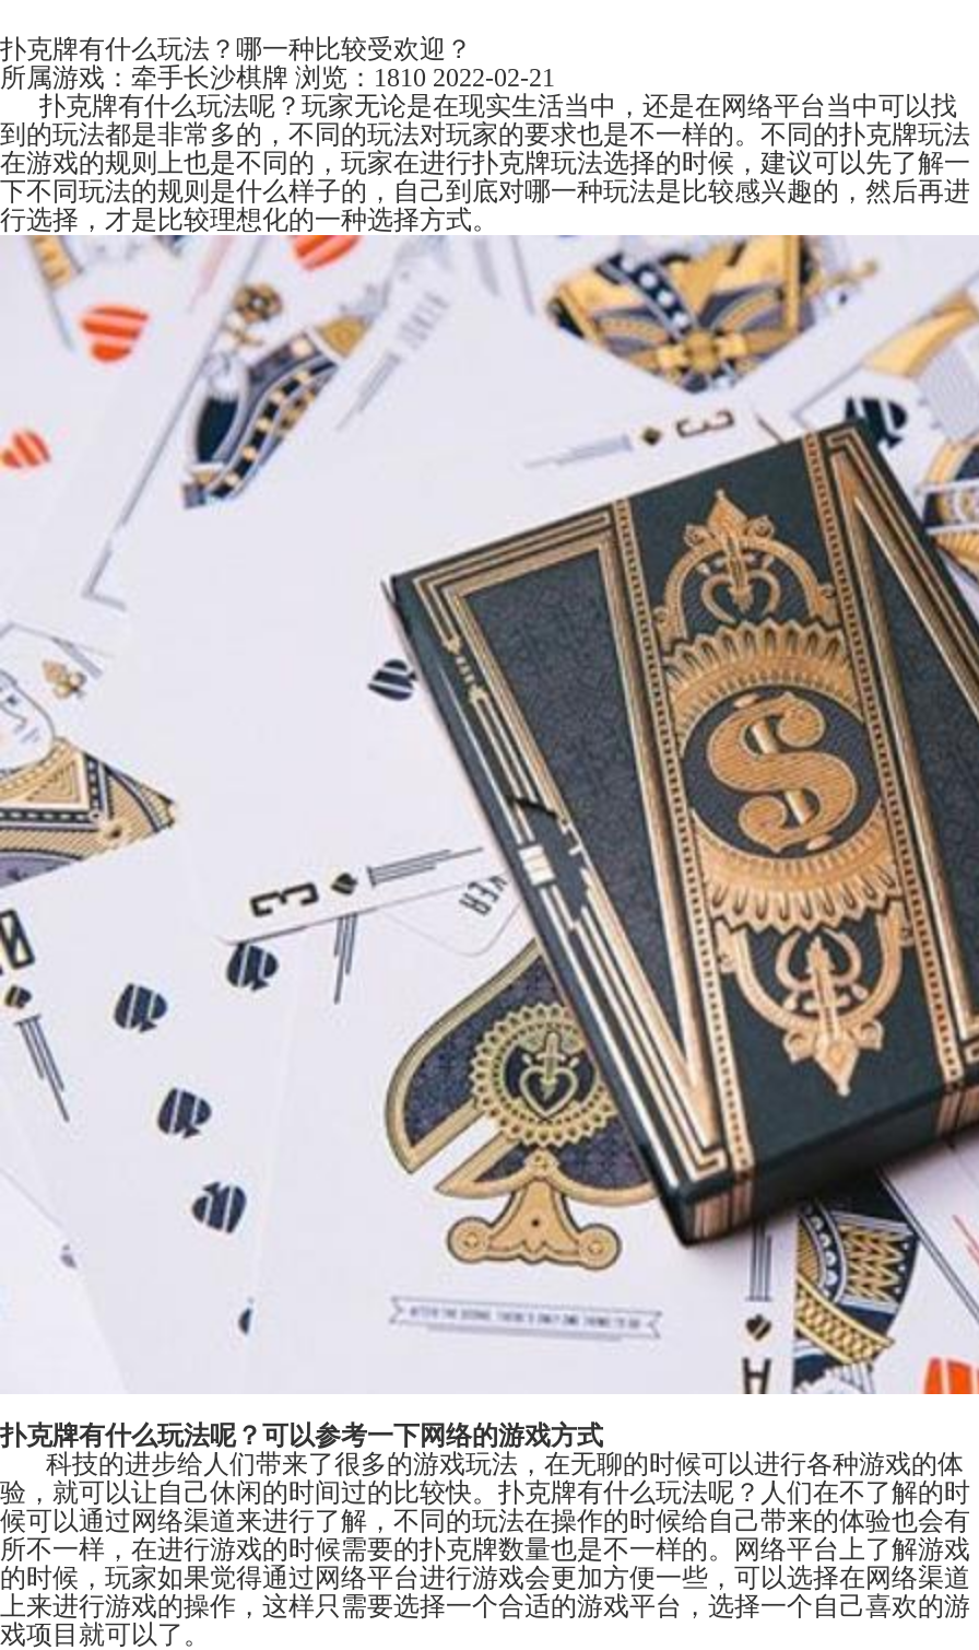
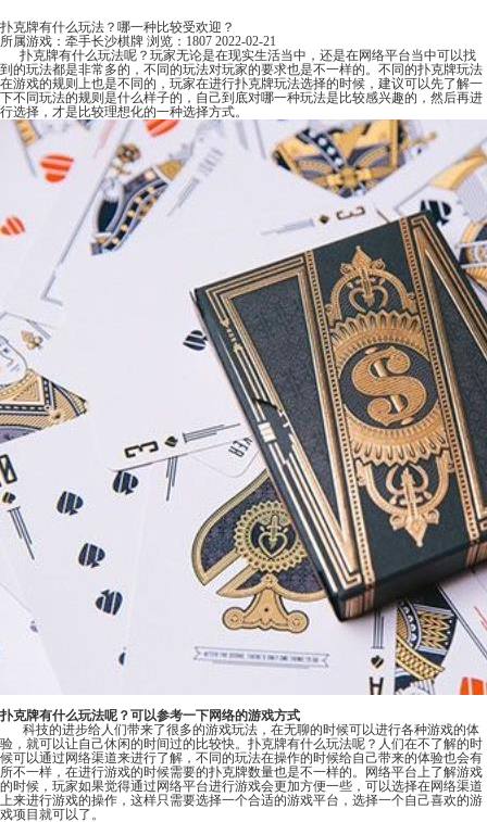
- 所属游戏：牵手长沙棋牌 浏览：1810 2022-02-21
+ 所属游戏：牵手长沙棋牌 浏览：1807 2022-02-21
